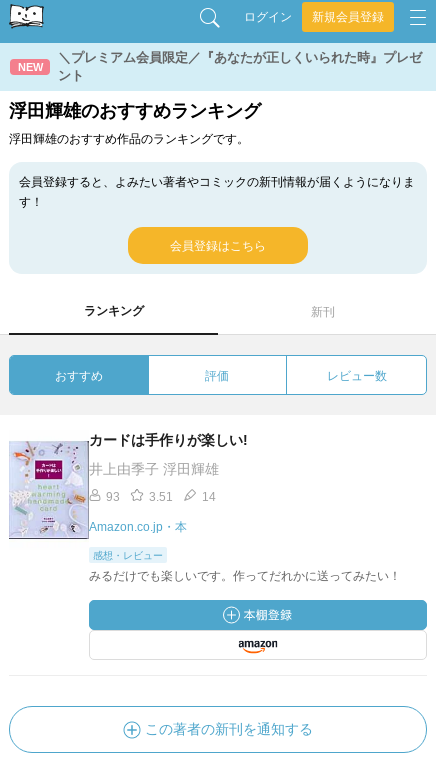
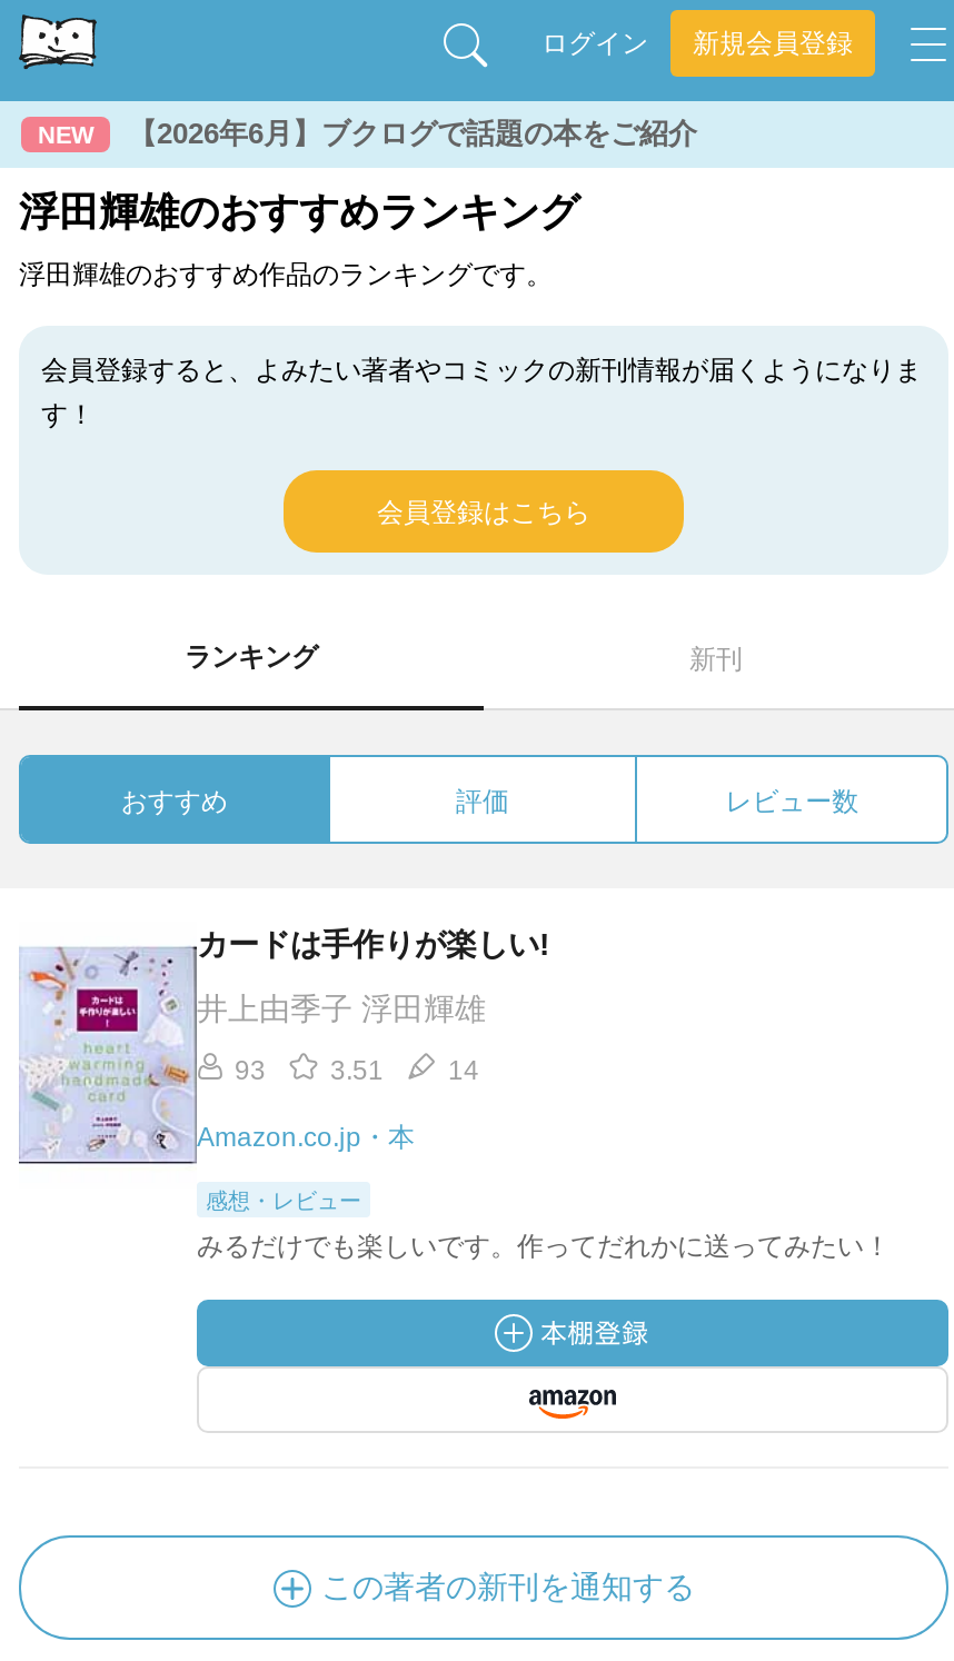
- ＼プレミアム会員限定／『あなたが正しくいられた時』プレゼ
- ント
+ 【2026年6月】ブクログで話題の本をご紹介
